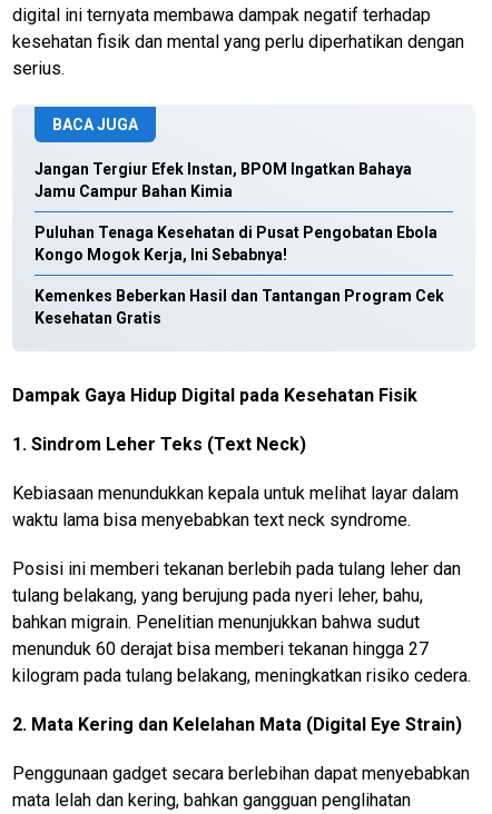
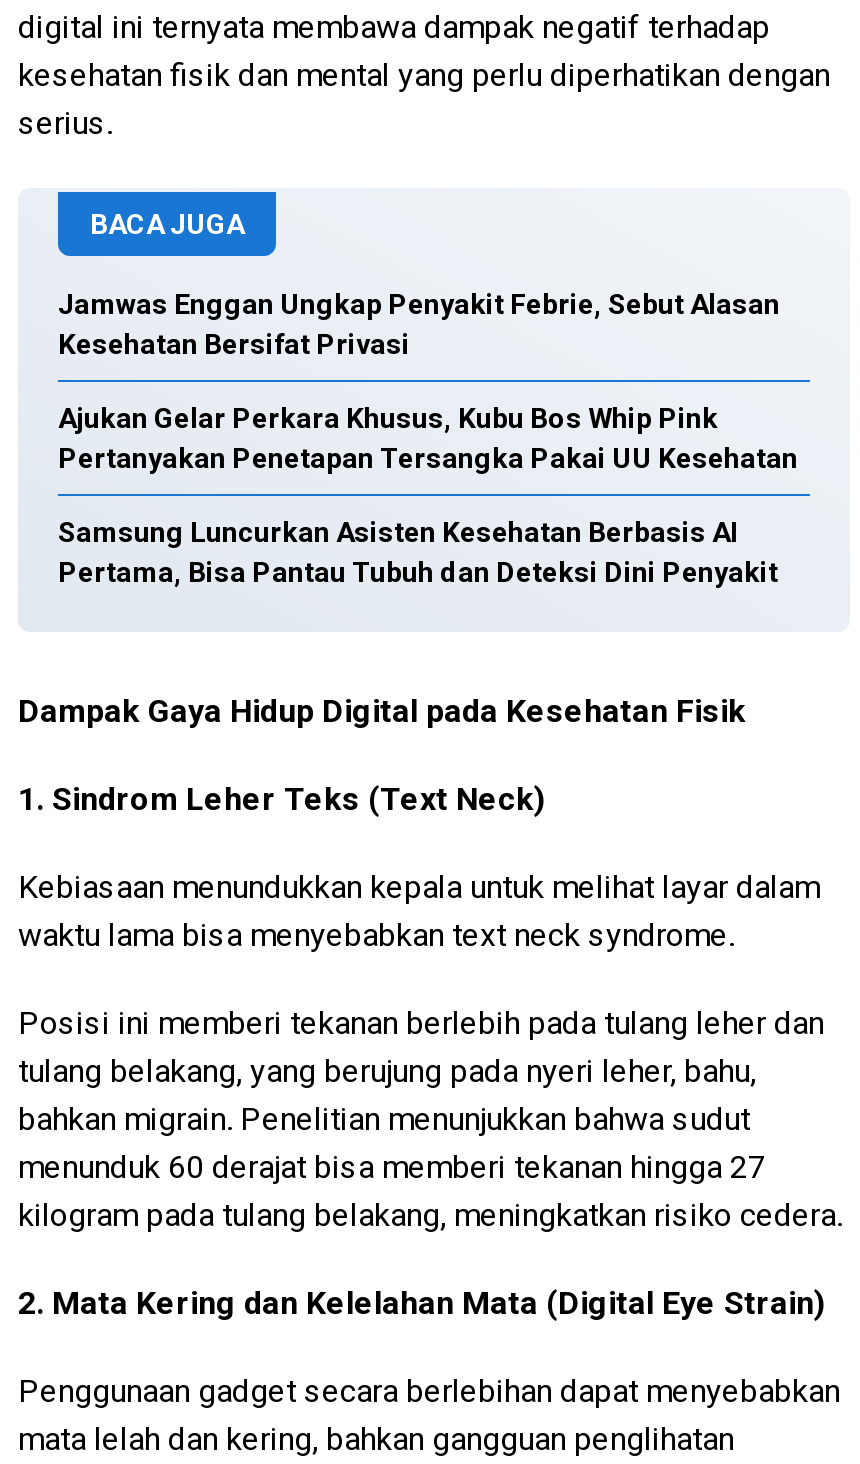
- Jangan Tergiur Efek Instan, BPOM Ingatkan Bahaya
- Jamu Campur Bahan Kimia
+ Jamwas Enggan Ungkap Penyakit Febrie, Sebut Alasan
+ Kesehatan Bersifat Privasi

- Puluhan Tenaga Kesehatan di Pusat Pengobatan Ebola
- Kongo Mogok Kerja, Ini Sebabnya!
+ Ajukan Gelar Perkara Khusus, Kubu Bos Whip Pink
+ Pertanyakan Penetapan Tersangka Pakai UU Kesehatan

- Kemenkes Beberkan Hasil dan Tantangan Program Cek
- Kesehatan Gratis
+ Samsung Luncurkan Asisten Kesehatan Berbasis AI
+ Pertama, Bisa Pantau Tubuh dan Deteksi Dini Penyakit
